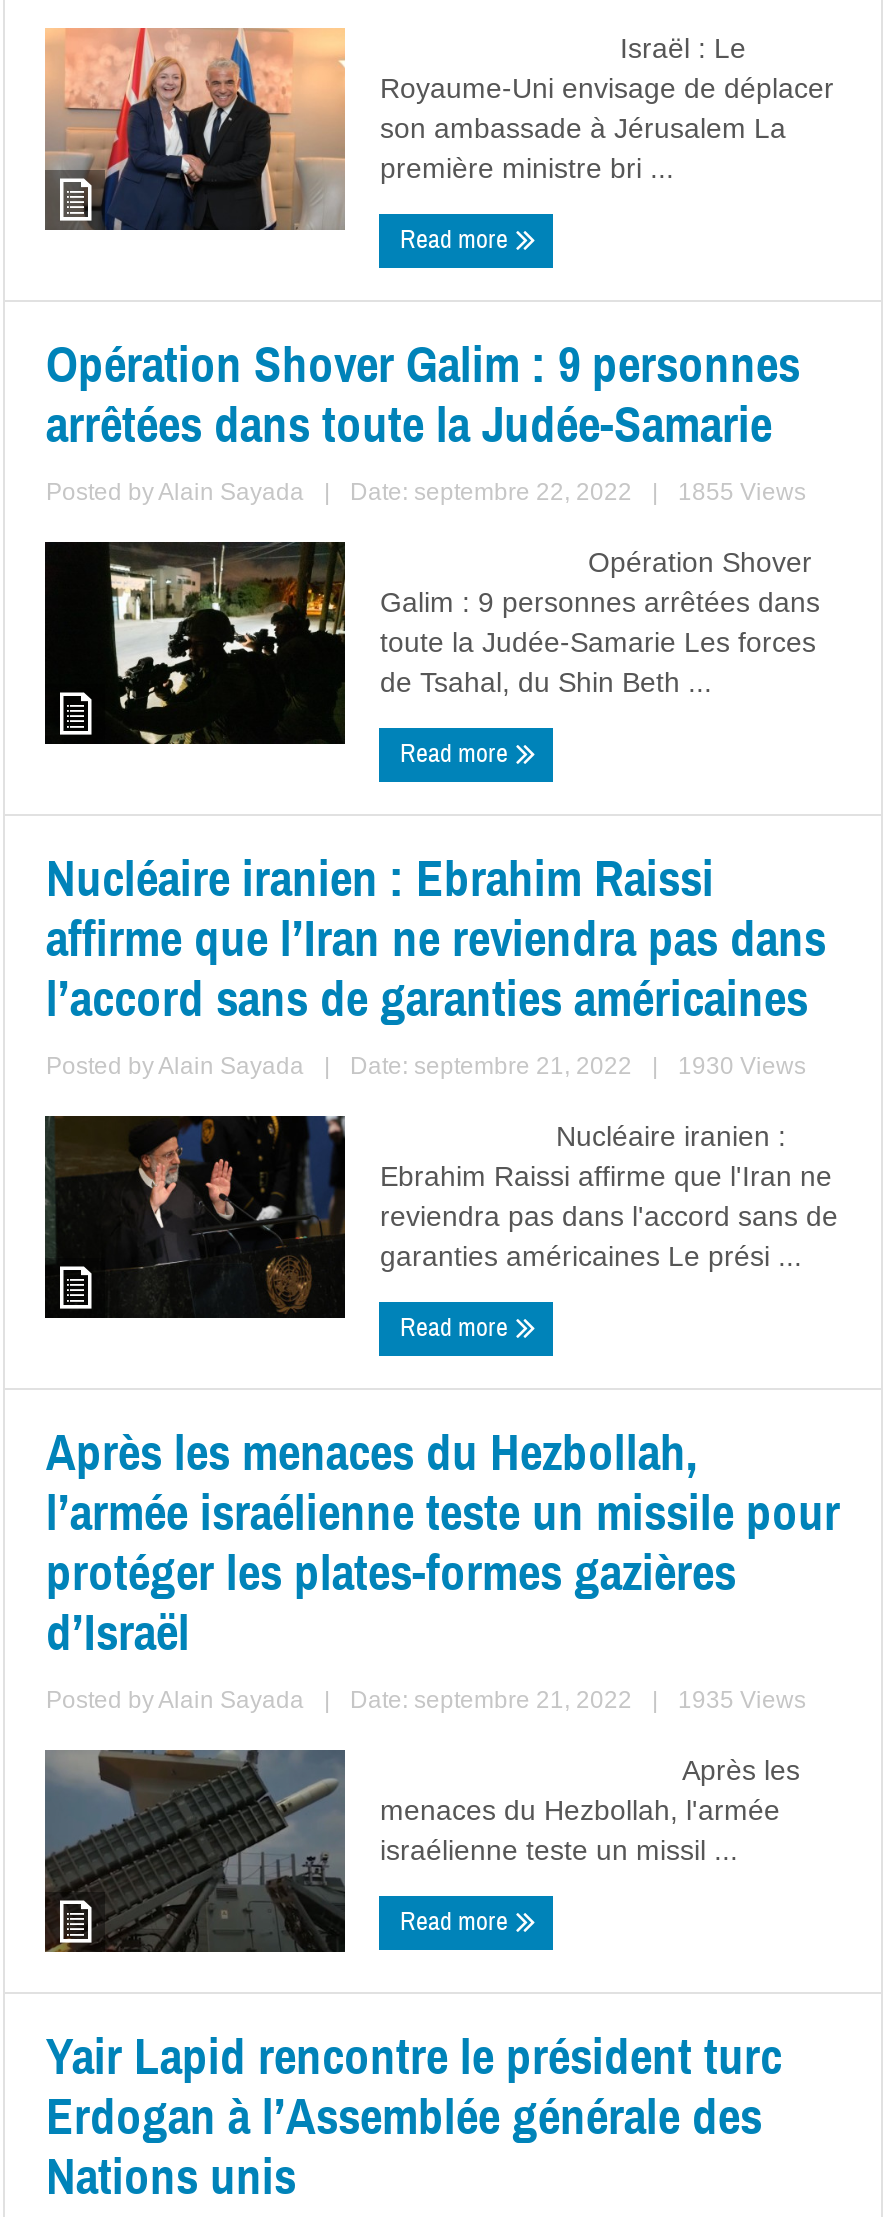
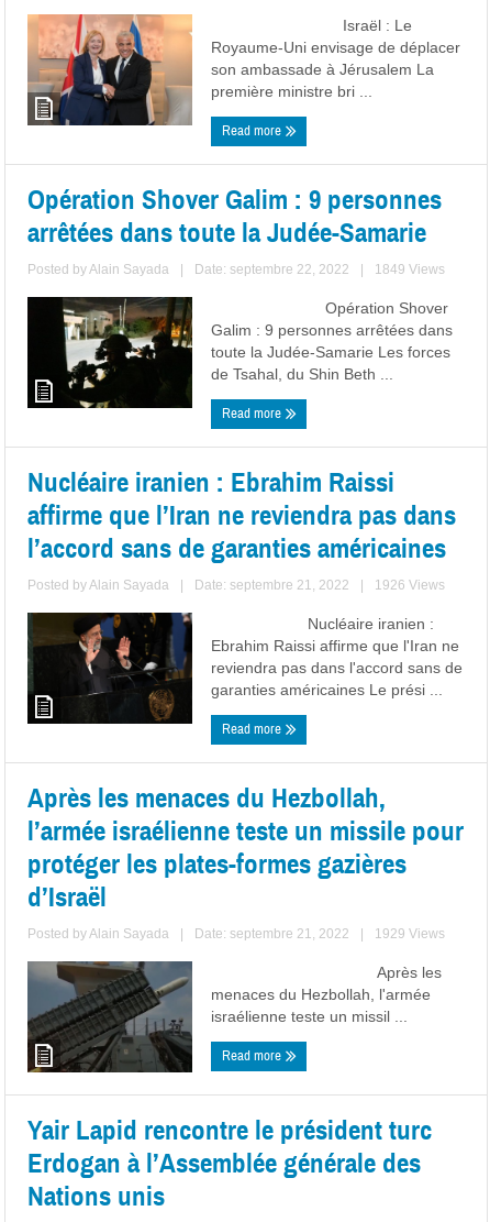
- 1855 Views
+ 1849 Views

- 1930 Views
+ 1926 Views

- 1935 Views
+ 1929 Views
